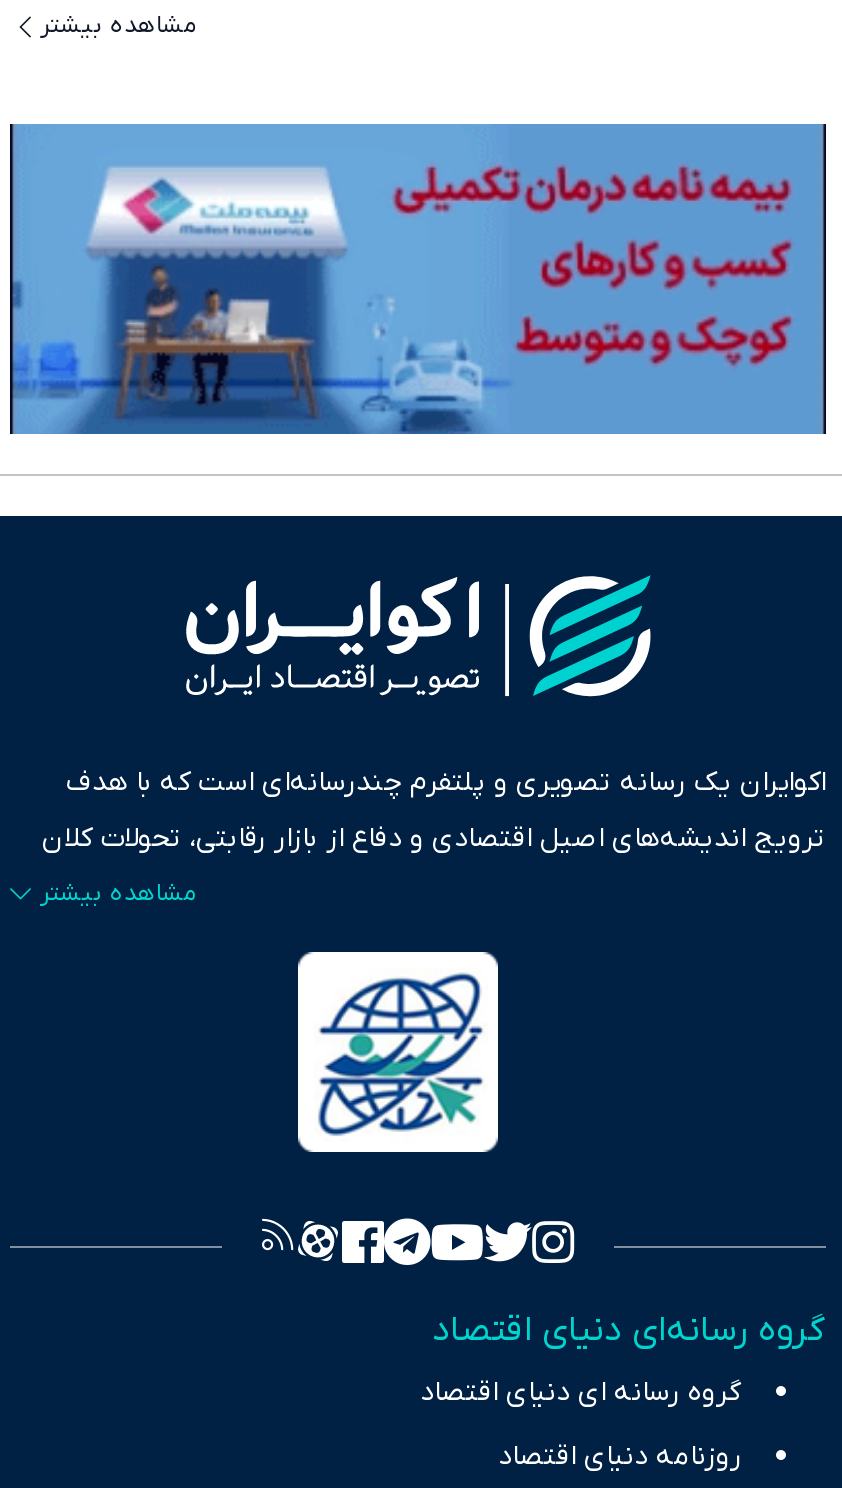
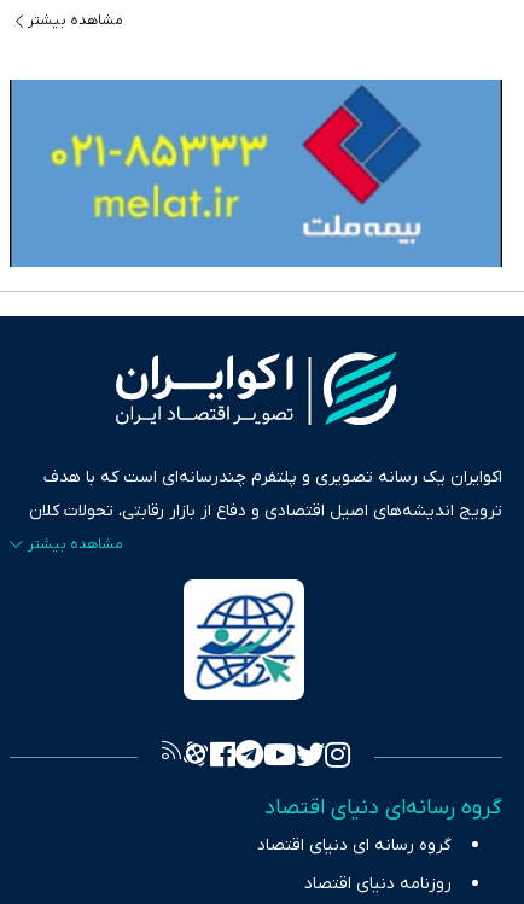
- [image]
+ [image]
